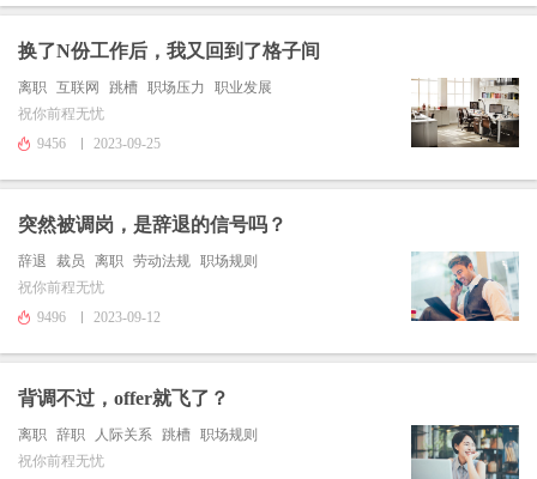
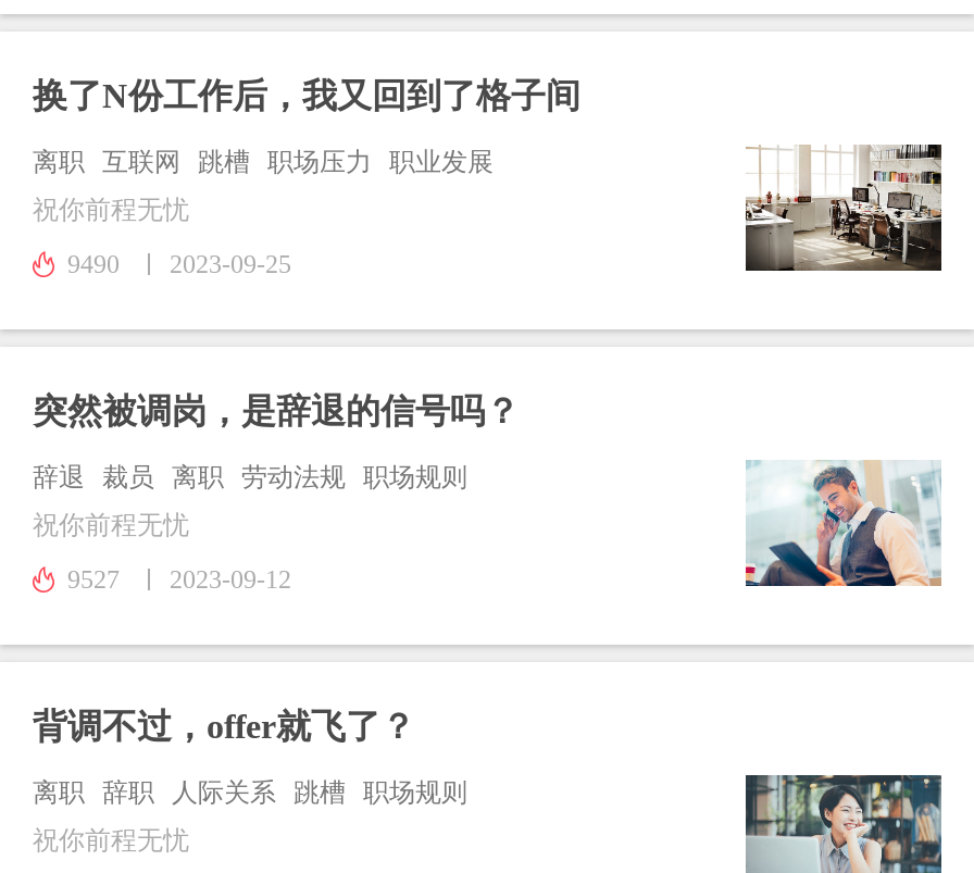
- 9456 2023-09-25
+ 9490 2023-09-25

- 9496 2023-09-12
+ 9527 2023-09-12
